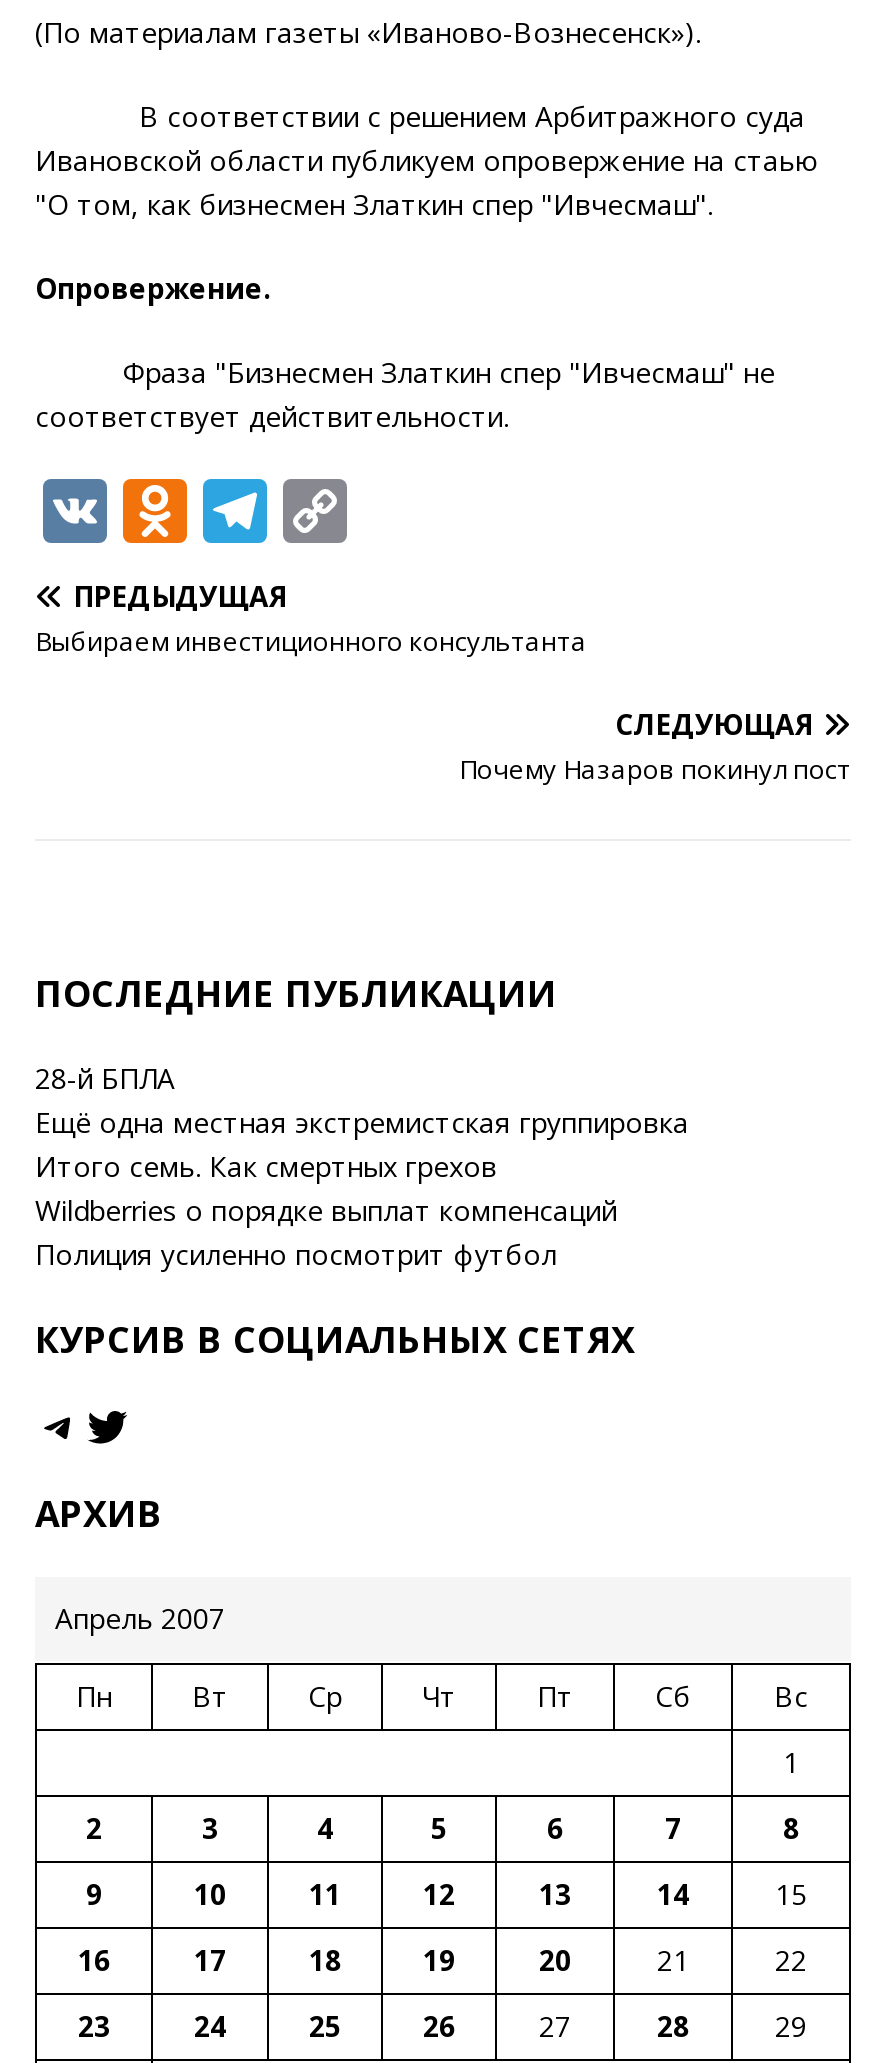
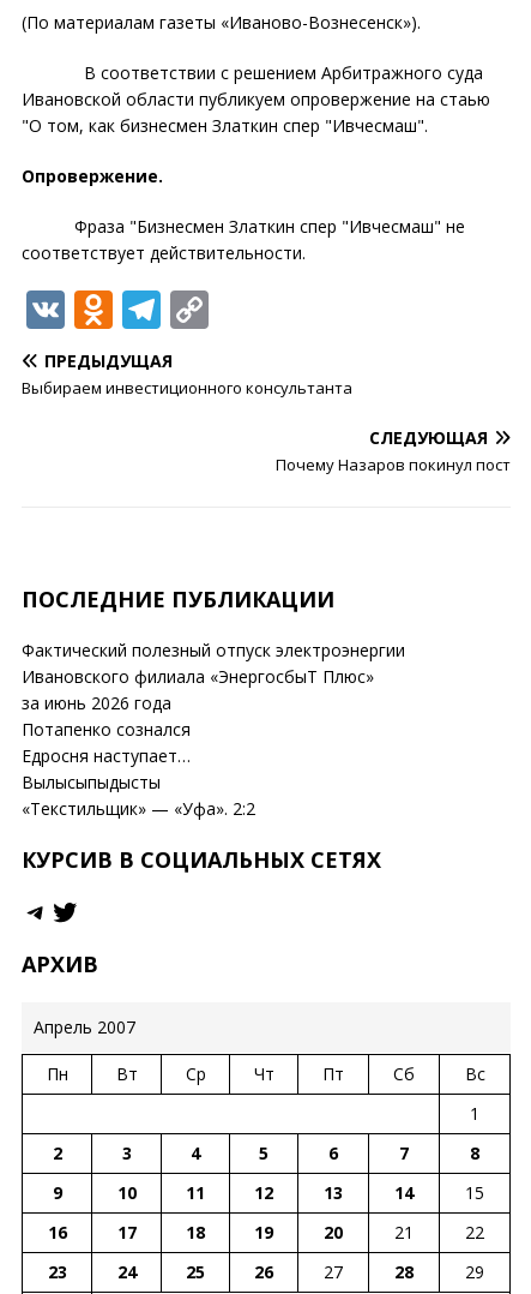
- 28-й БПЛА
- Ещё одна местная экстремистская группировка
- Итого семь. Как смертных грехов
- Wildberries о порядке выплат компенсаций
- Полиция усиленно посмотрит футбол
+ Фактический полезный отпуск электроэнергии
+ Ивановского филиала «ЭнергосбыТ Плюс»
+ за июнь 2026 года
+ Потапенко сознался
+ Едросня наступает…
+ Вылысыпыдысты
+ «Текстильщик» — «Уфа». 2:2
